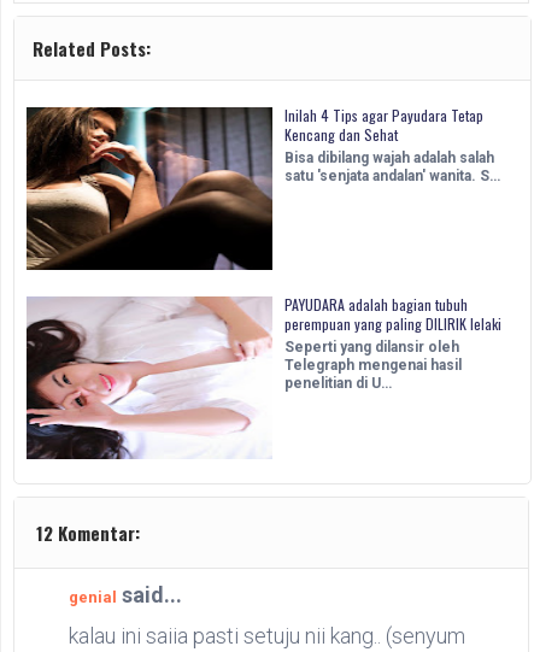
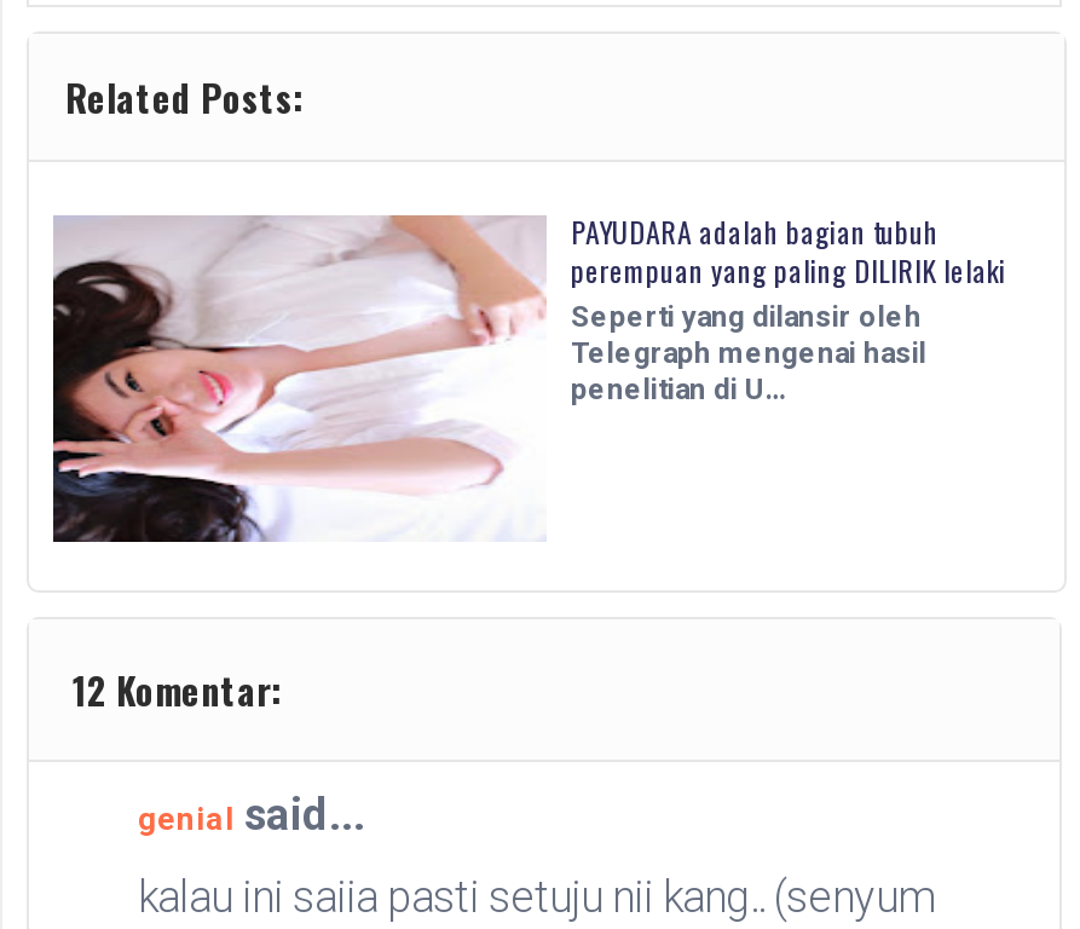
- [image]
- Inilah 4 Tips agar Payudara Tetap
- Kencang dan Sehat
- Bisa dibilang wajah adalah salah
- satu 'senjata andalan' wanita. S…
